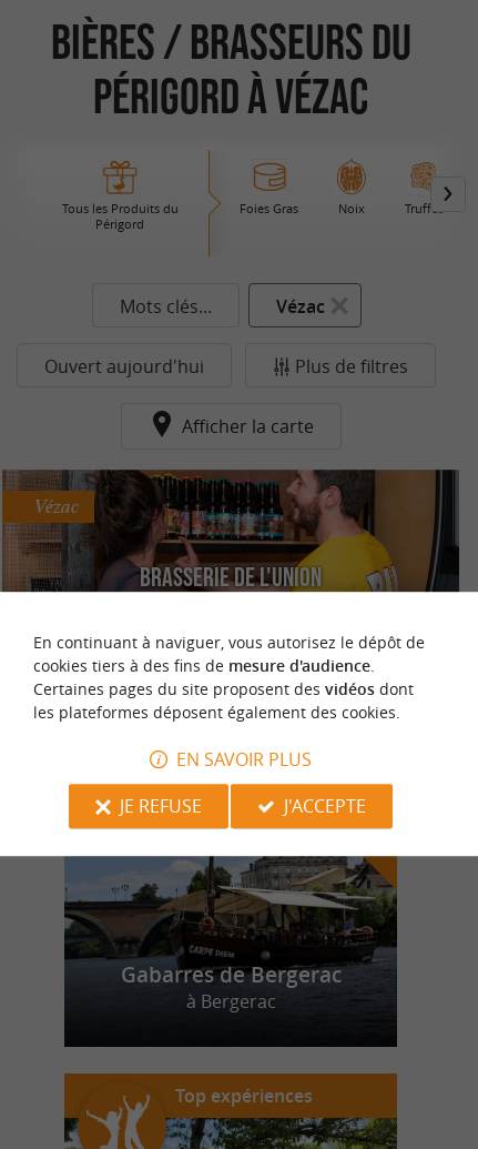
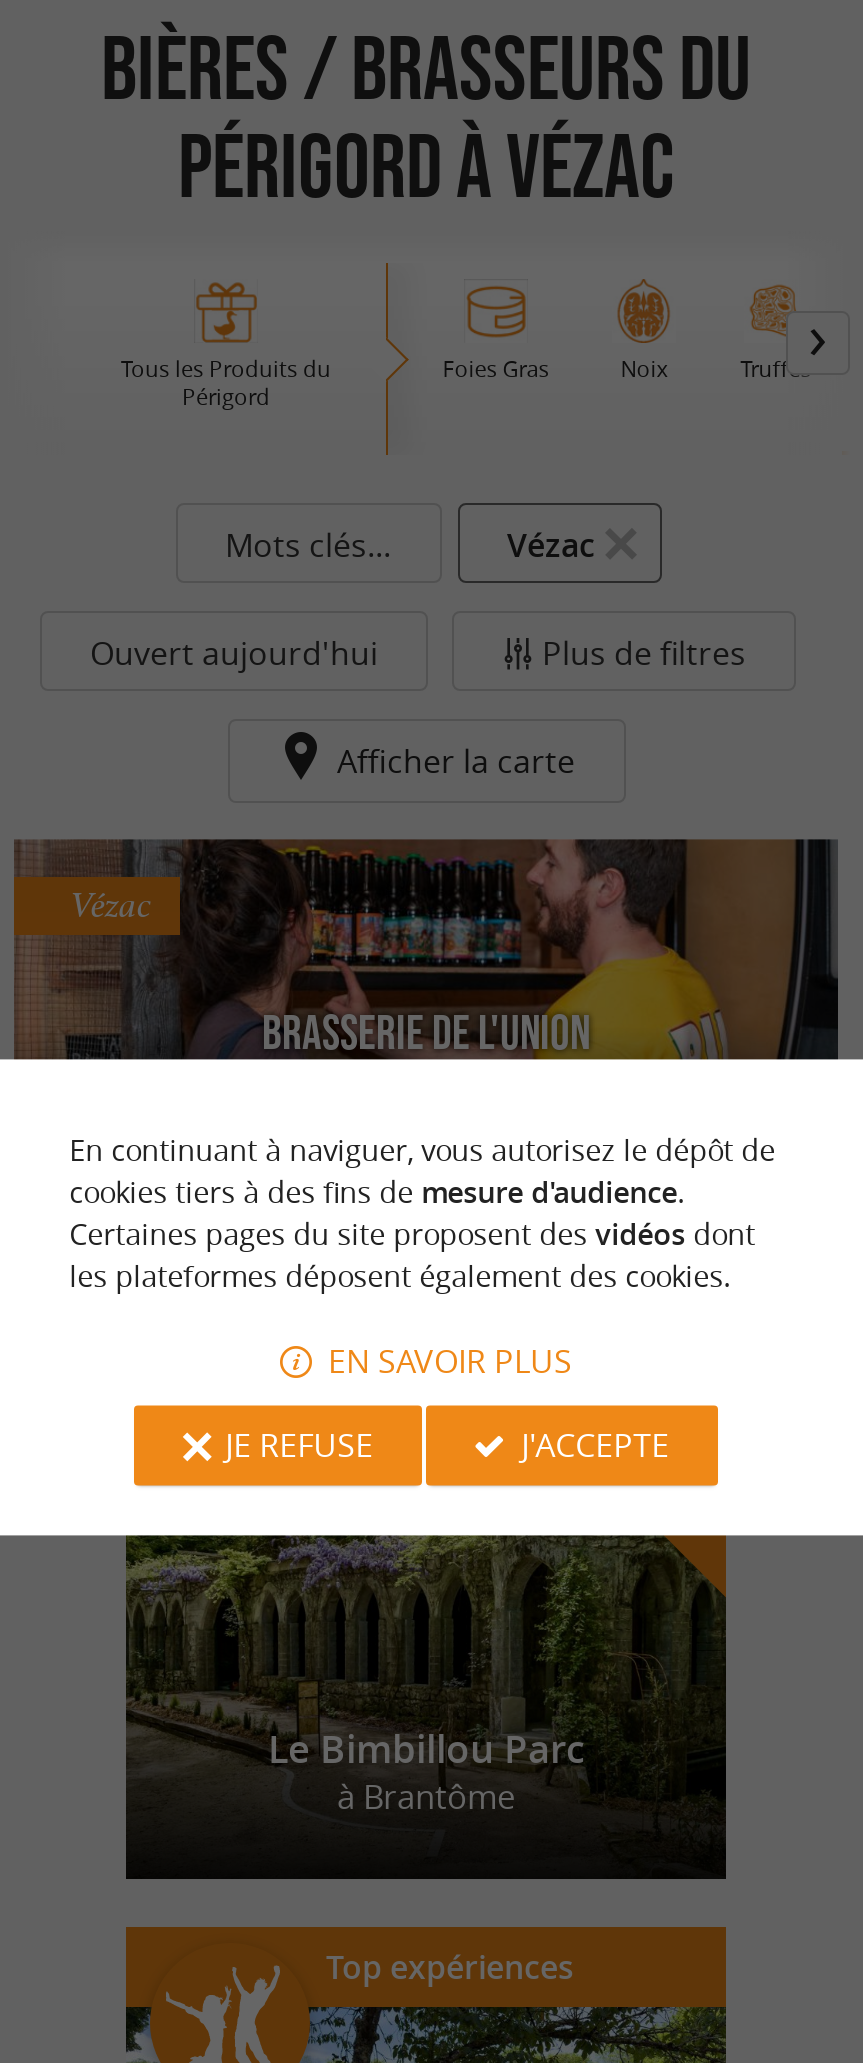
- [image]
- Gabarres de Bergerac
- à Bergerac
+ [image]
+ Le Bimbillou Parc
+ à Brantôme
